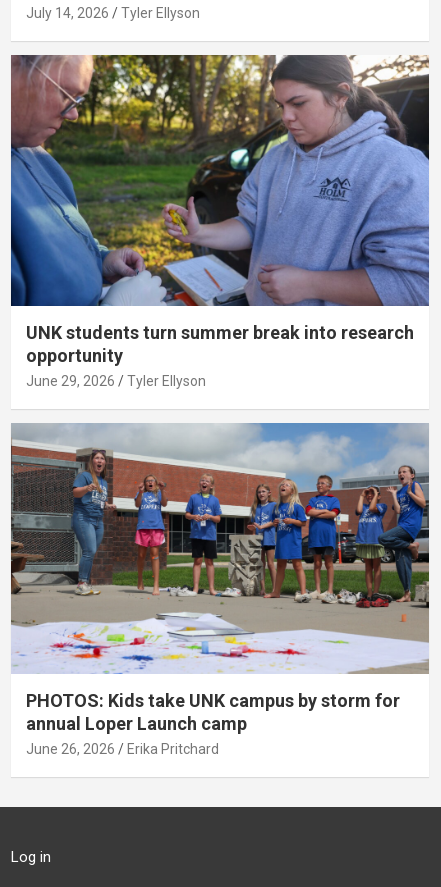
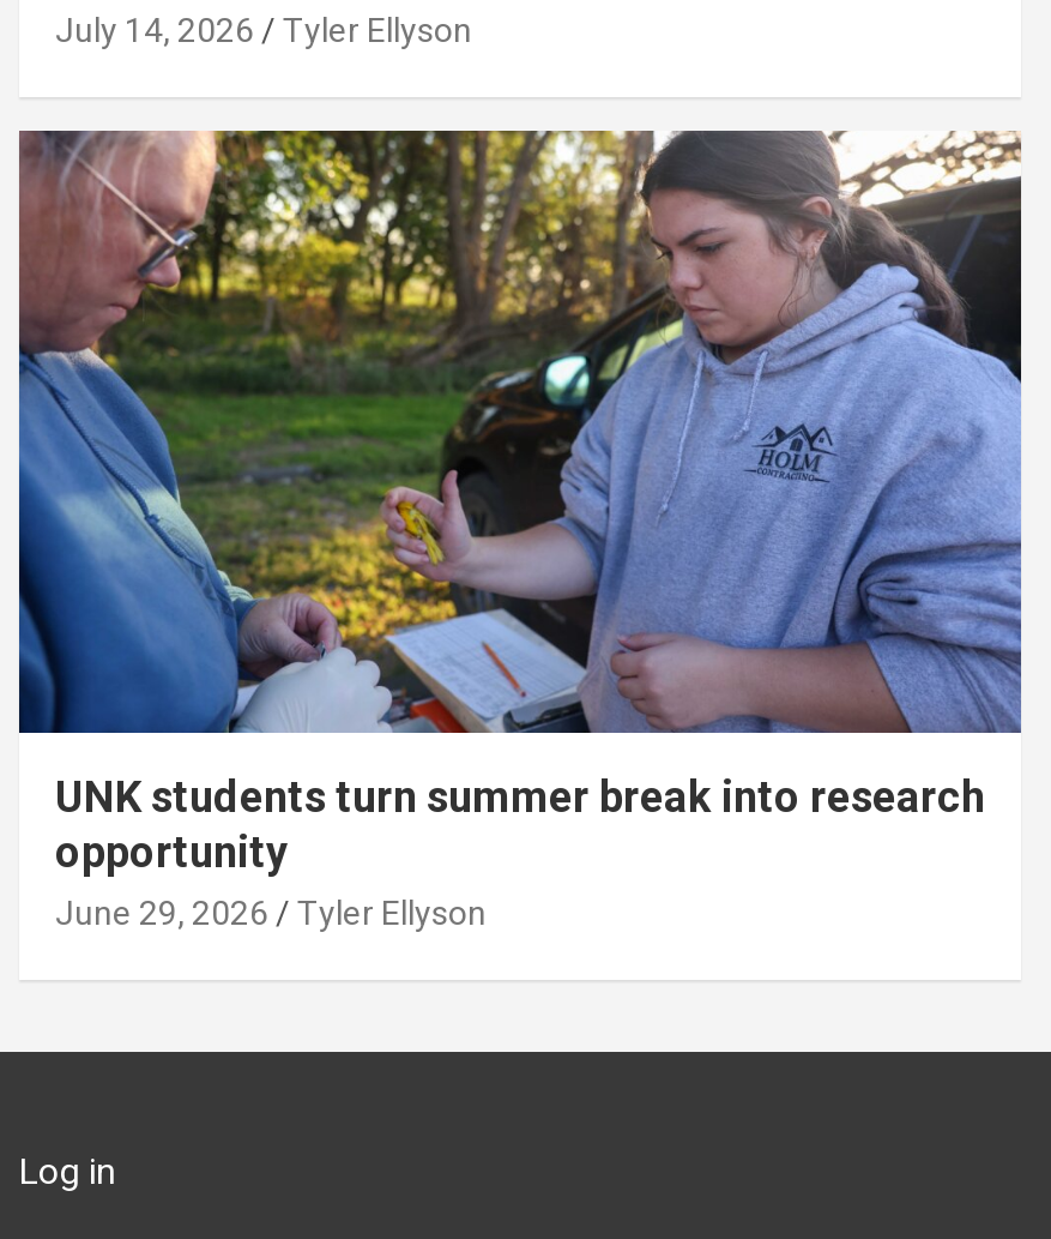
- [image]
- PHOTOS: Kids take UNK campus by storm for
- annual Loper Launch camp
- June 26, 2026
- Erika Pritchard
